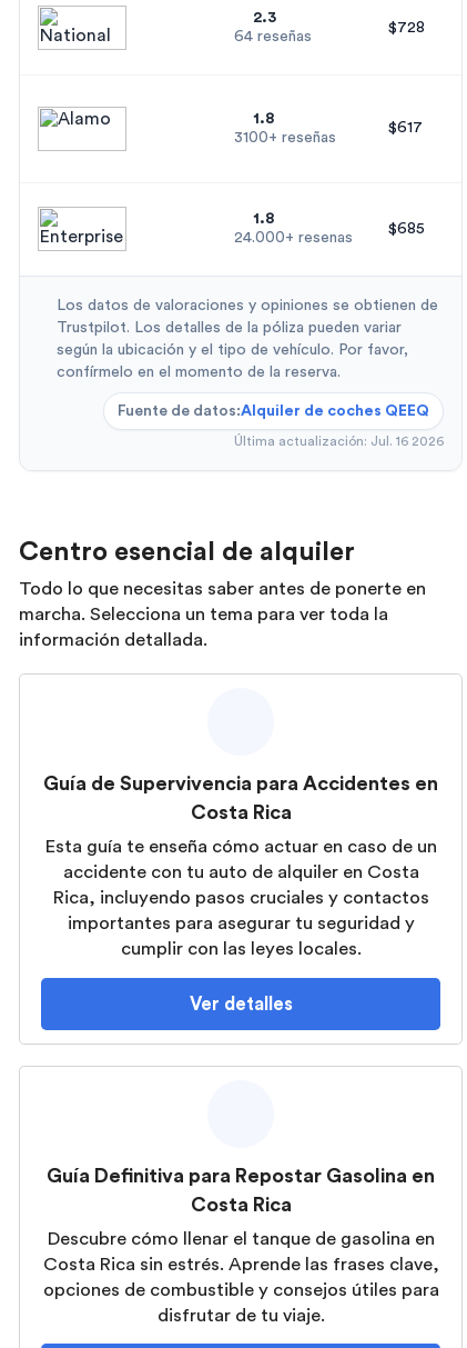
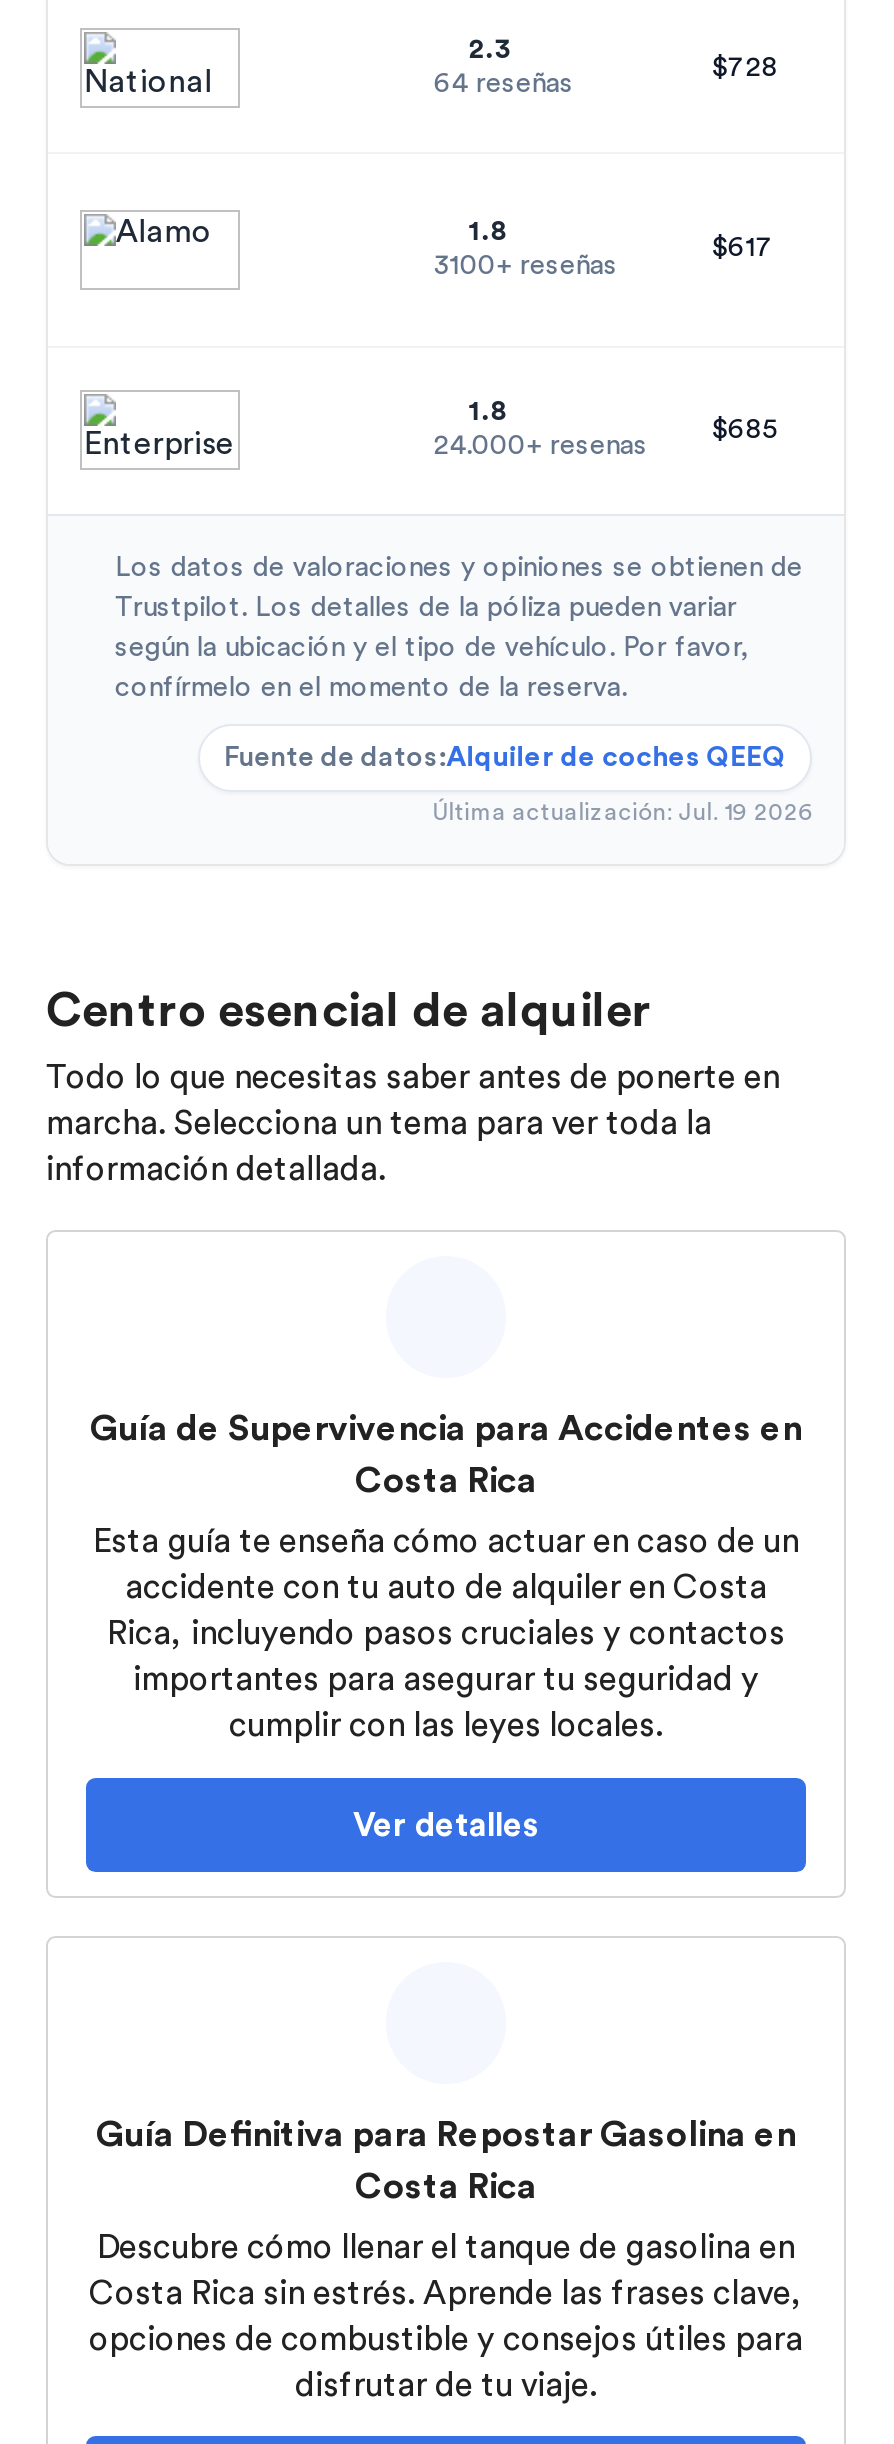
- Última actualización: Jul. 16 2026
+ Última actualización: Jul. 19 2026
